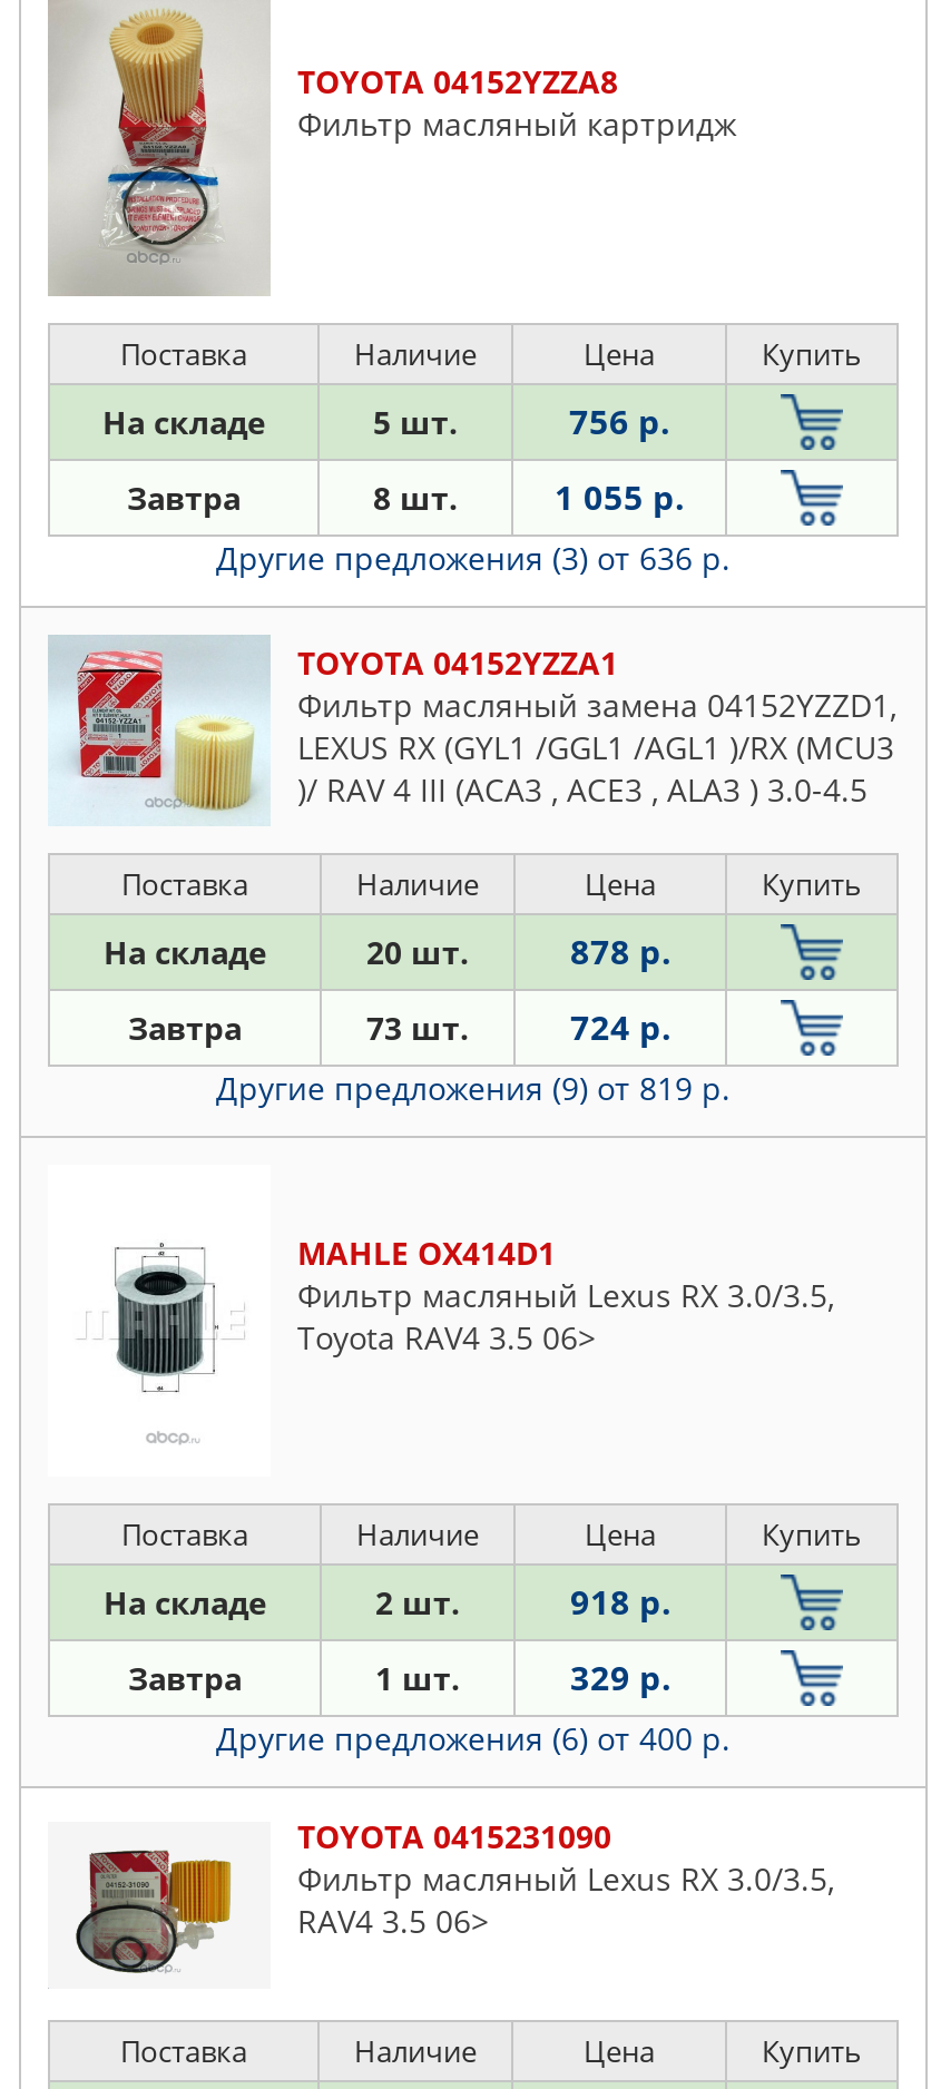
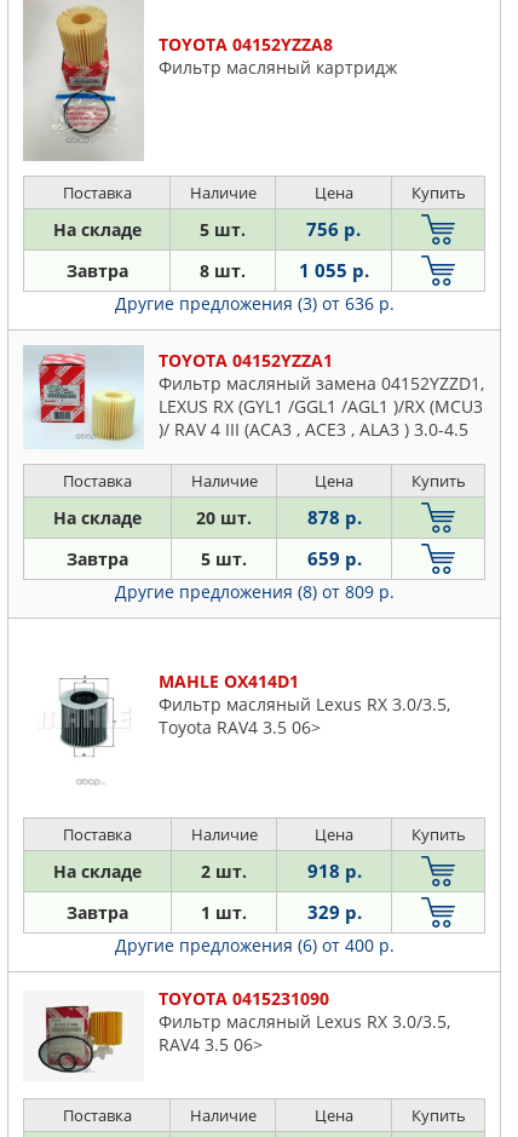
- 73 шт.
+ 5 шт.

- 724 р.
+ 659 р.

- Другие предложения (9) от 819 р.
+ Другие предложения (8) от 809 р.
